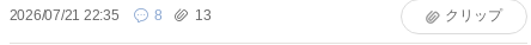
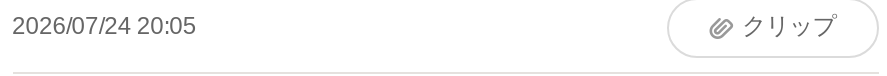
- 2026/07/21 22:35
- 8
- 13
+ 2026/07/24 20:05
